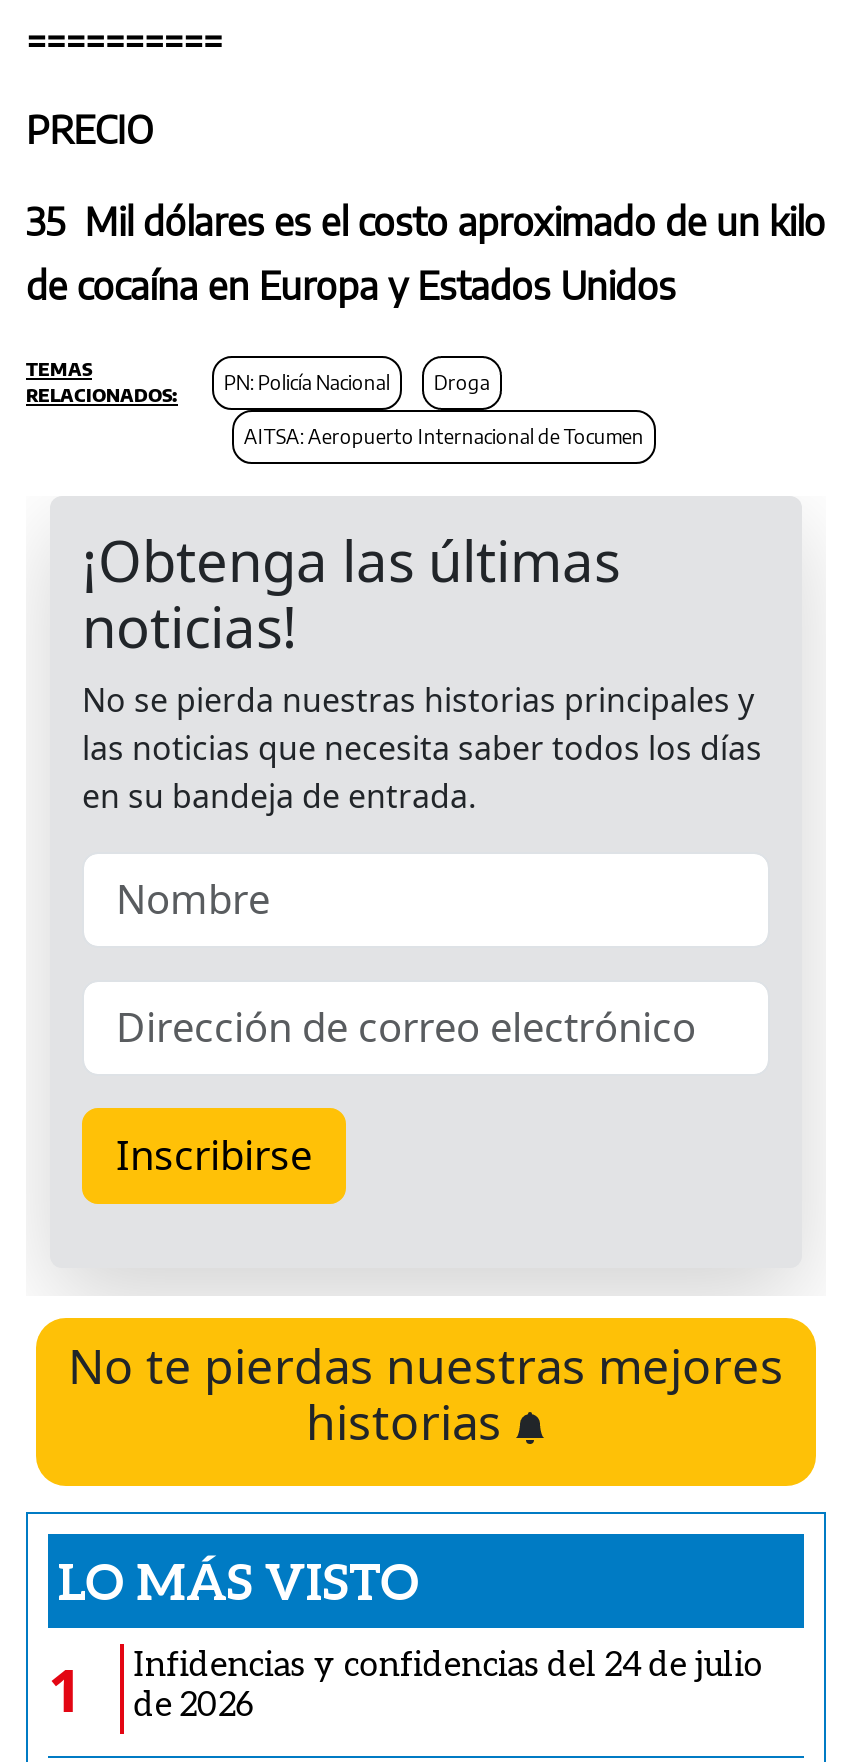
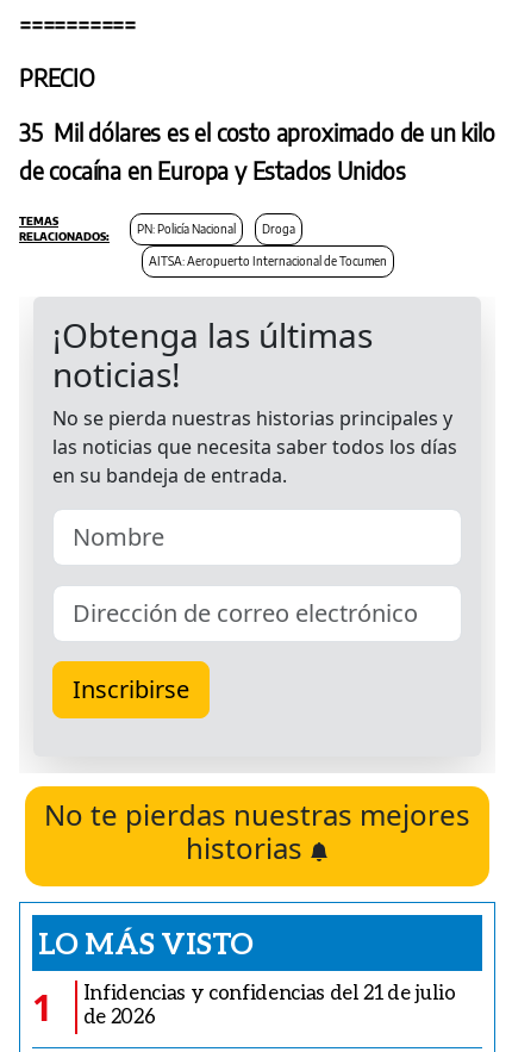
- Infidencias y confidencias del 24 de julio
+ Infidencias y confidencias del 21 de julio
